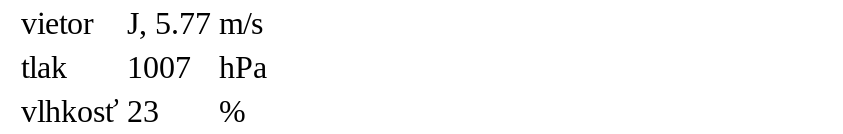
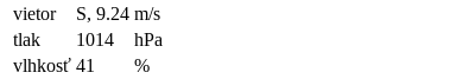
- vietor J, 5.77 m/s
+ vietor S, 9.24 m/s

- tlak 1007 hPa
+ tlak 1014 hPa

- vlhkosť 23
+ vlhkosť 41
